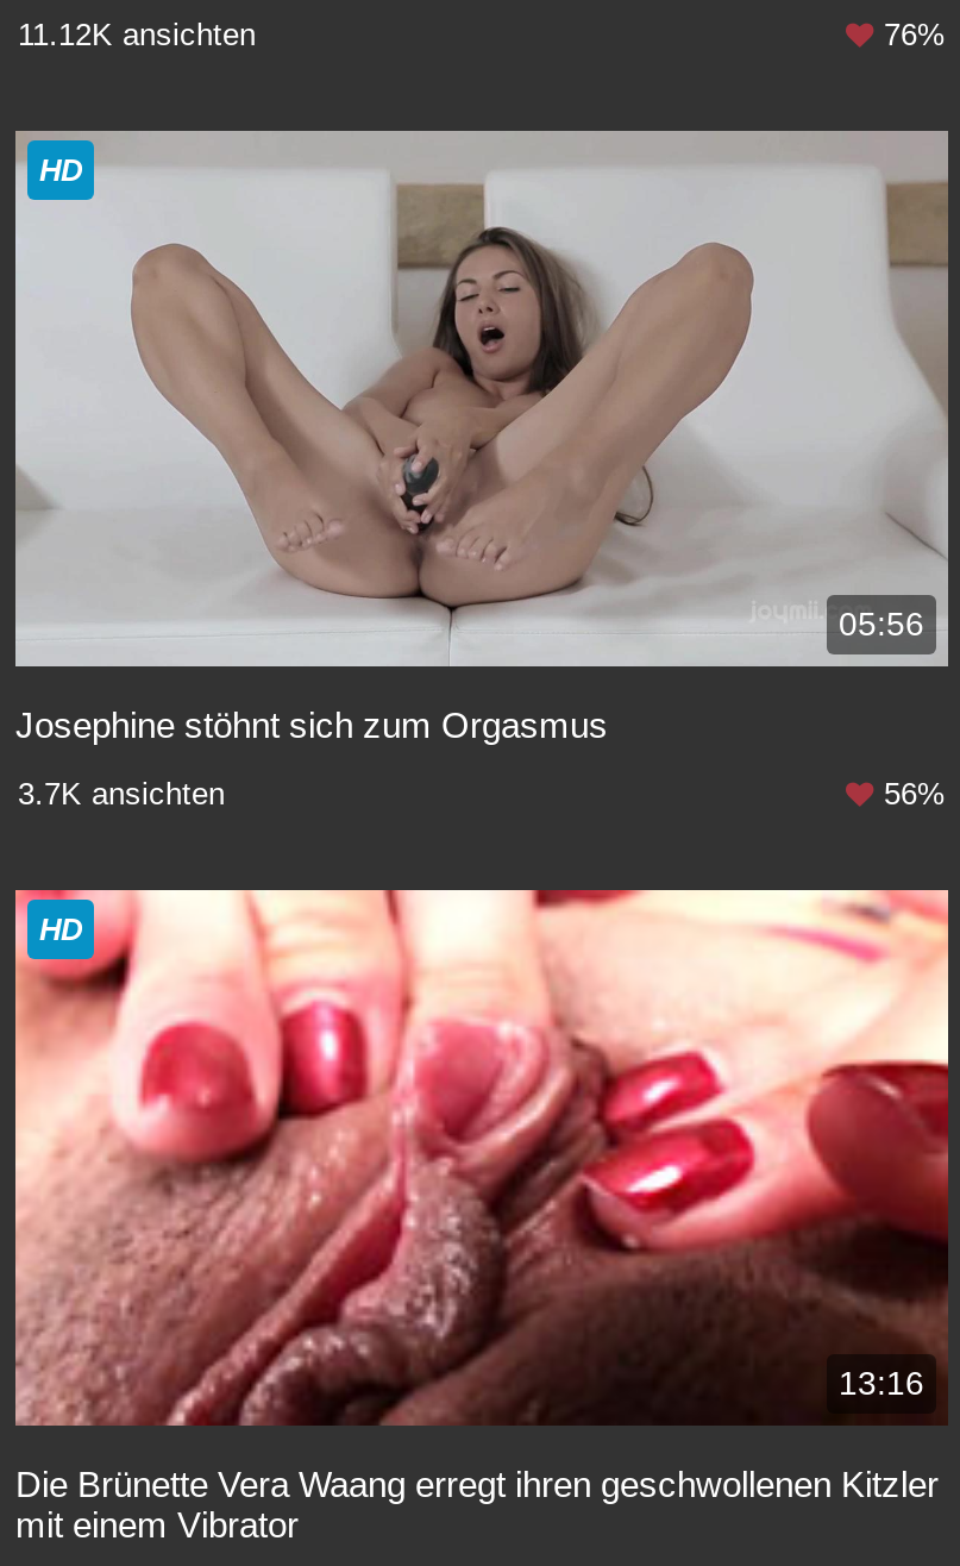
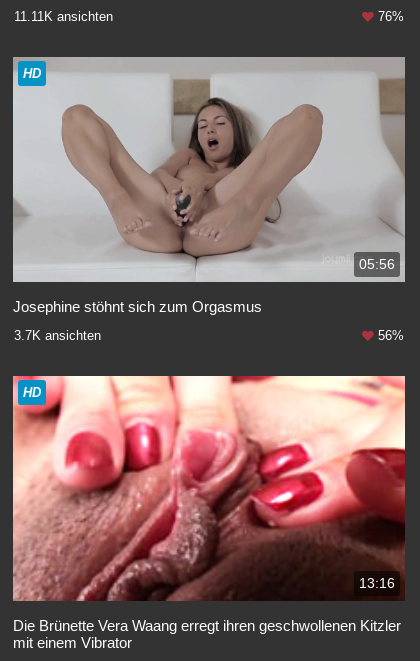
- 11.12K ansichten
+ 11.11K ansichten
